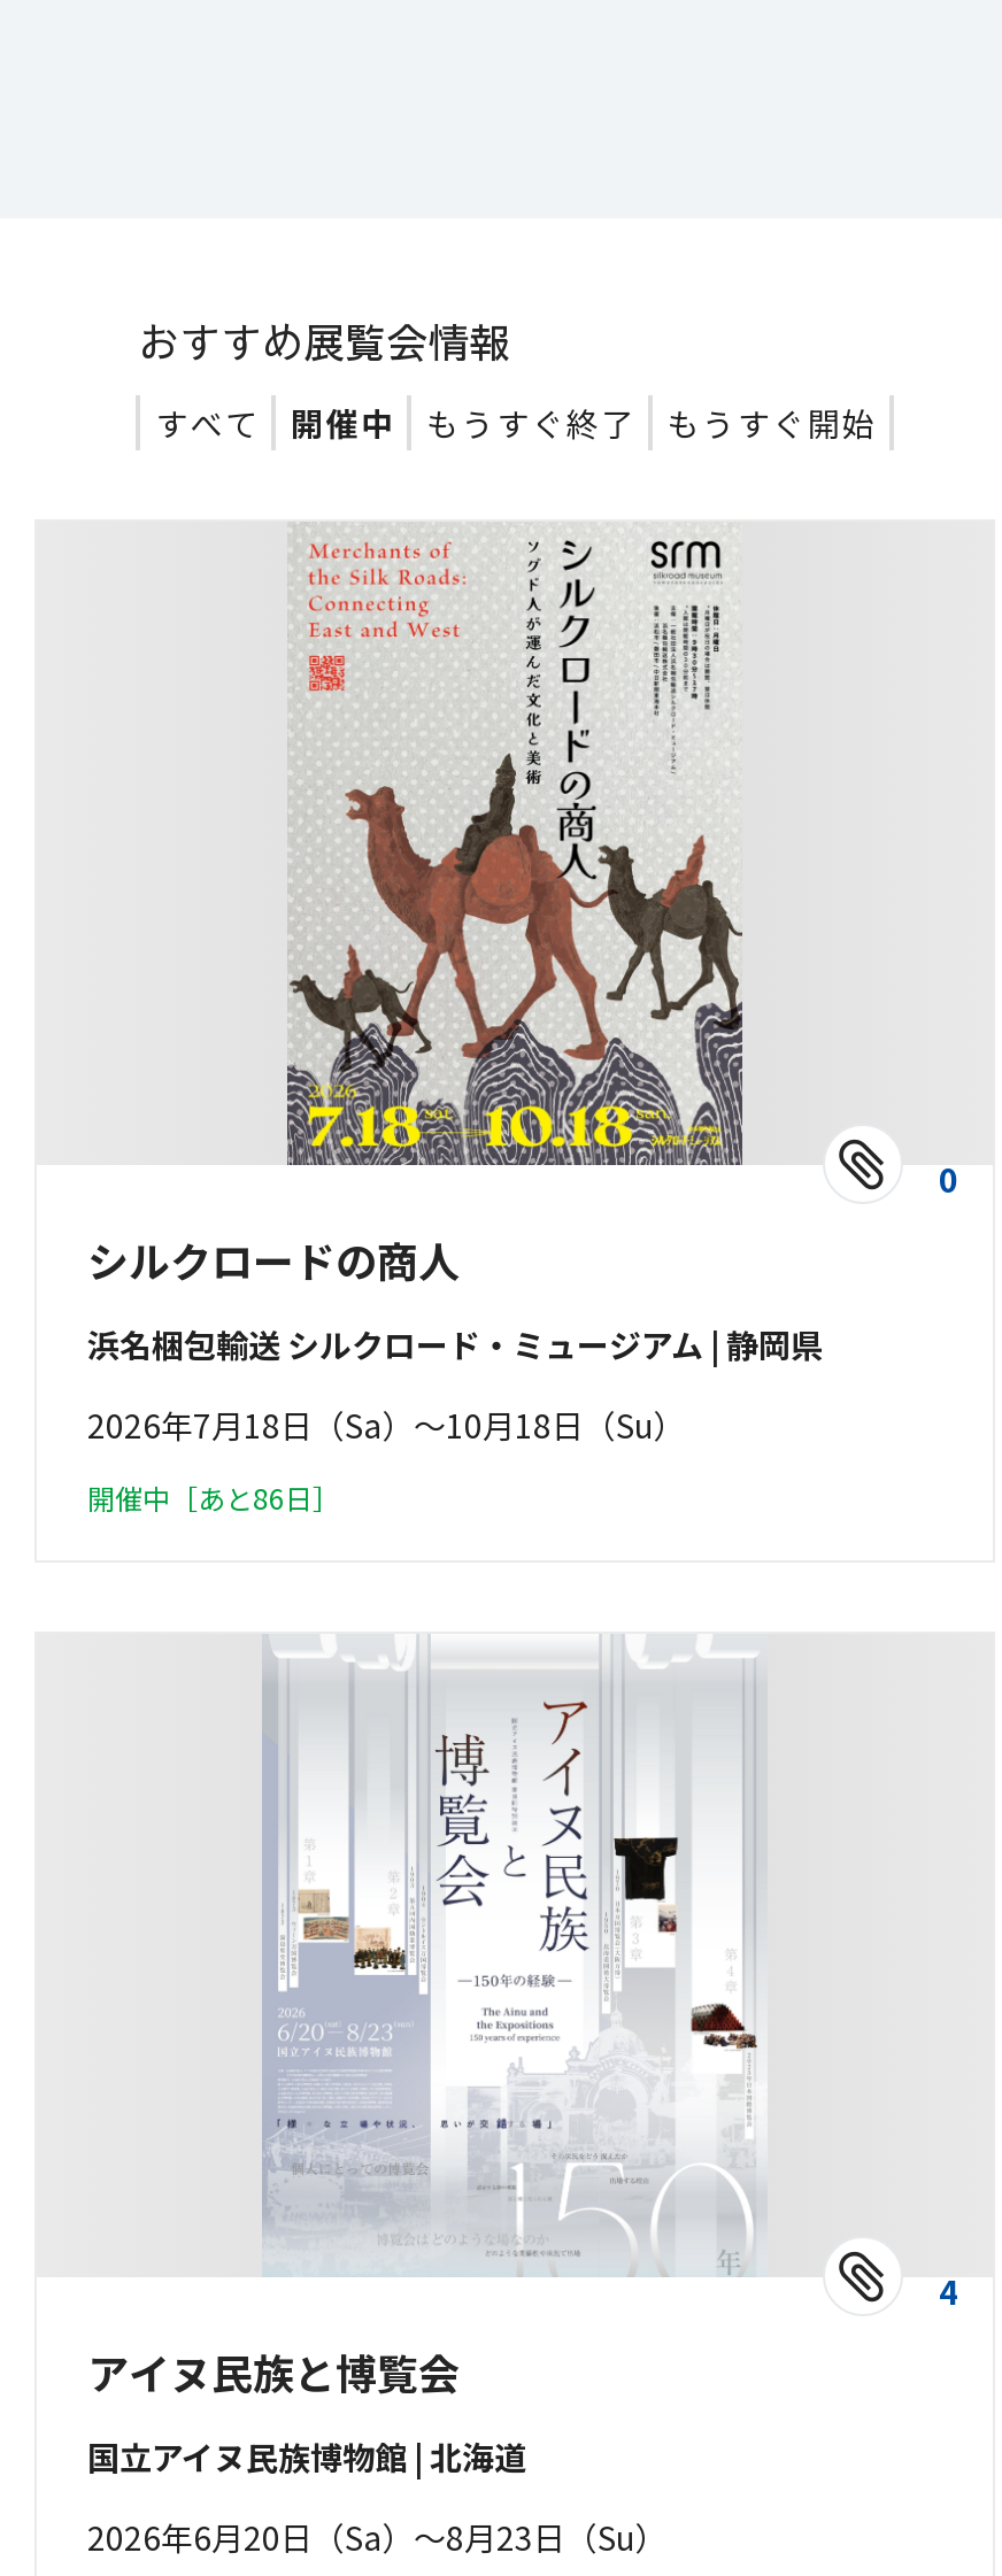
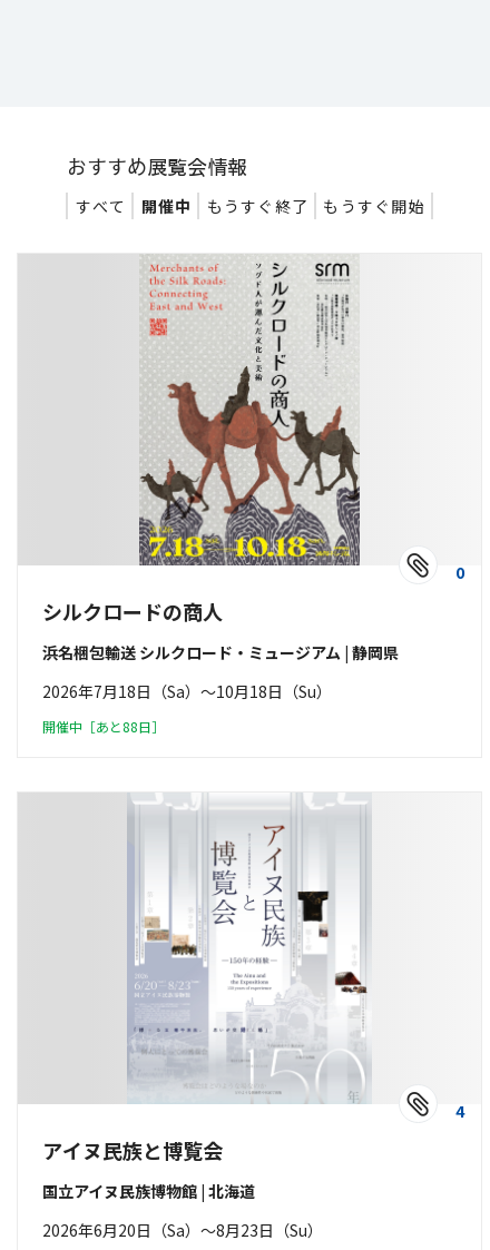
- 開催中［あと86日］
+ 開催中［あと88日］
